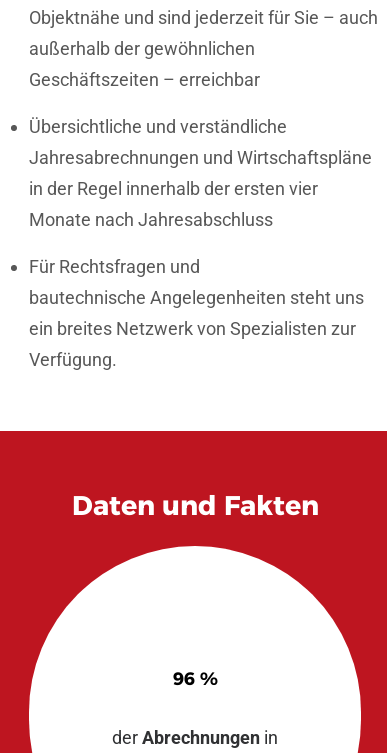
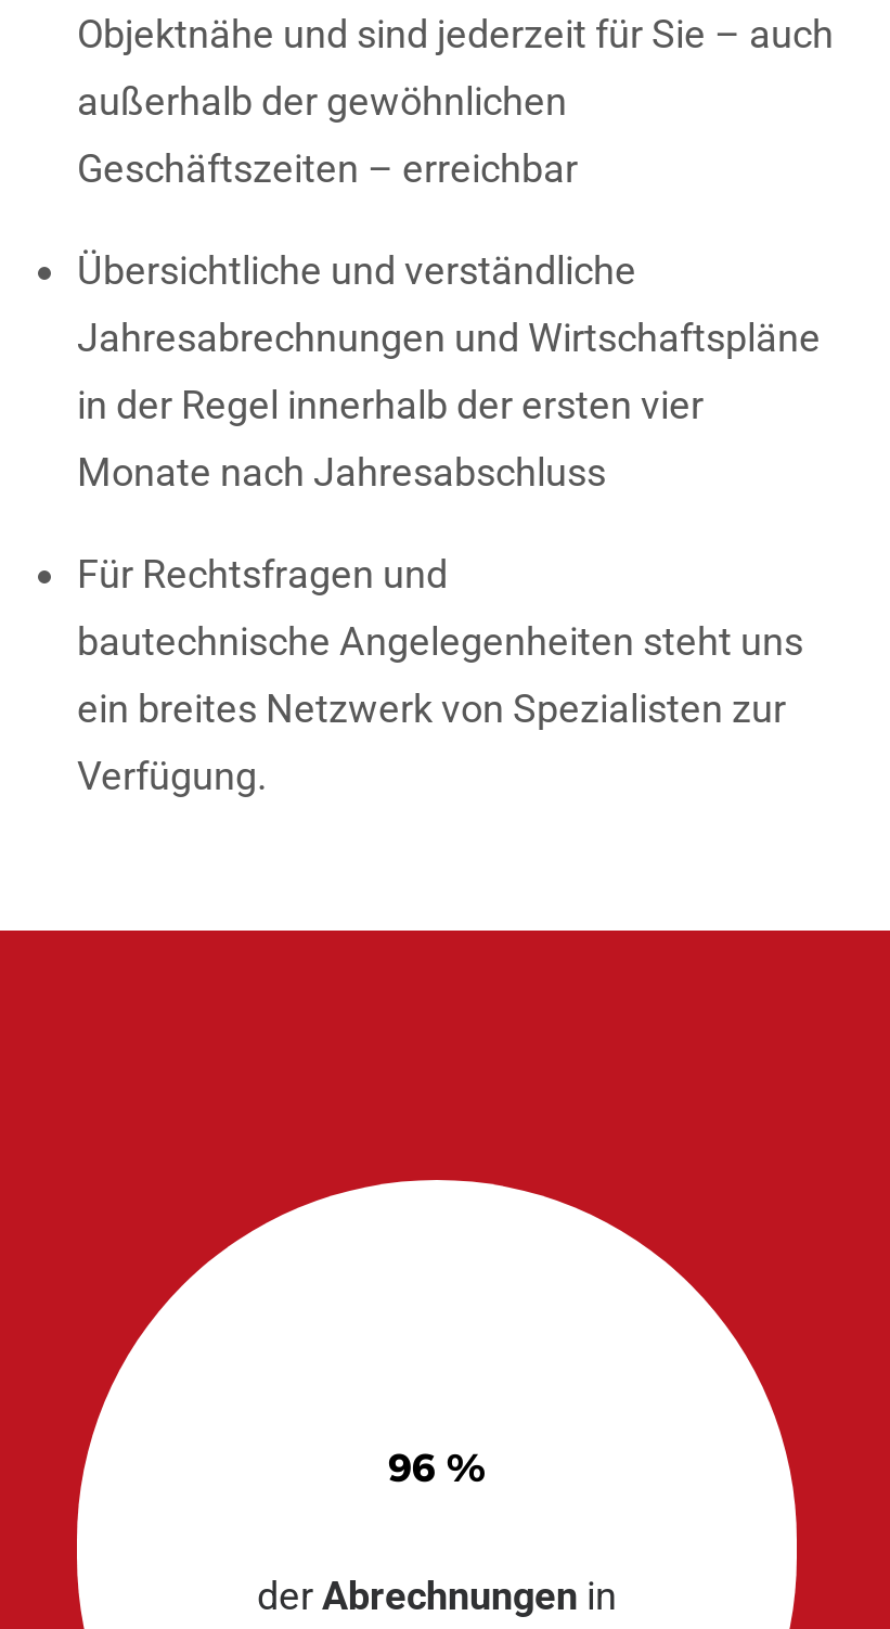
- Daten und Fakten
